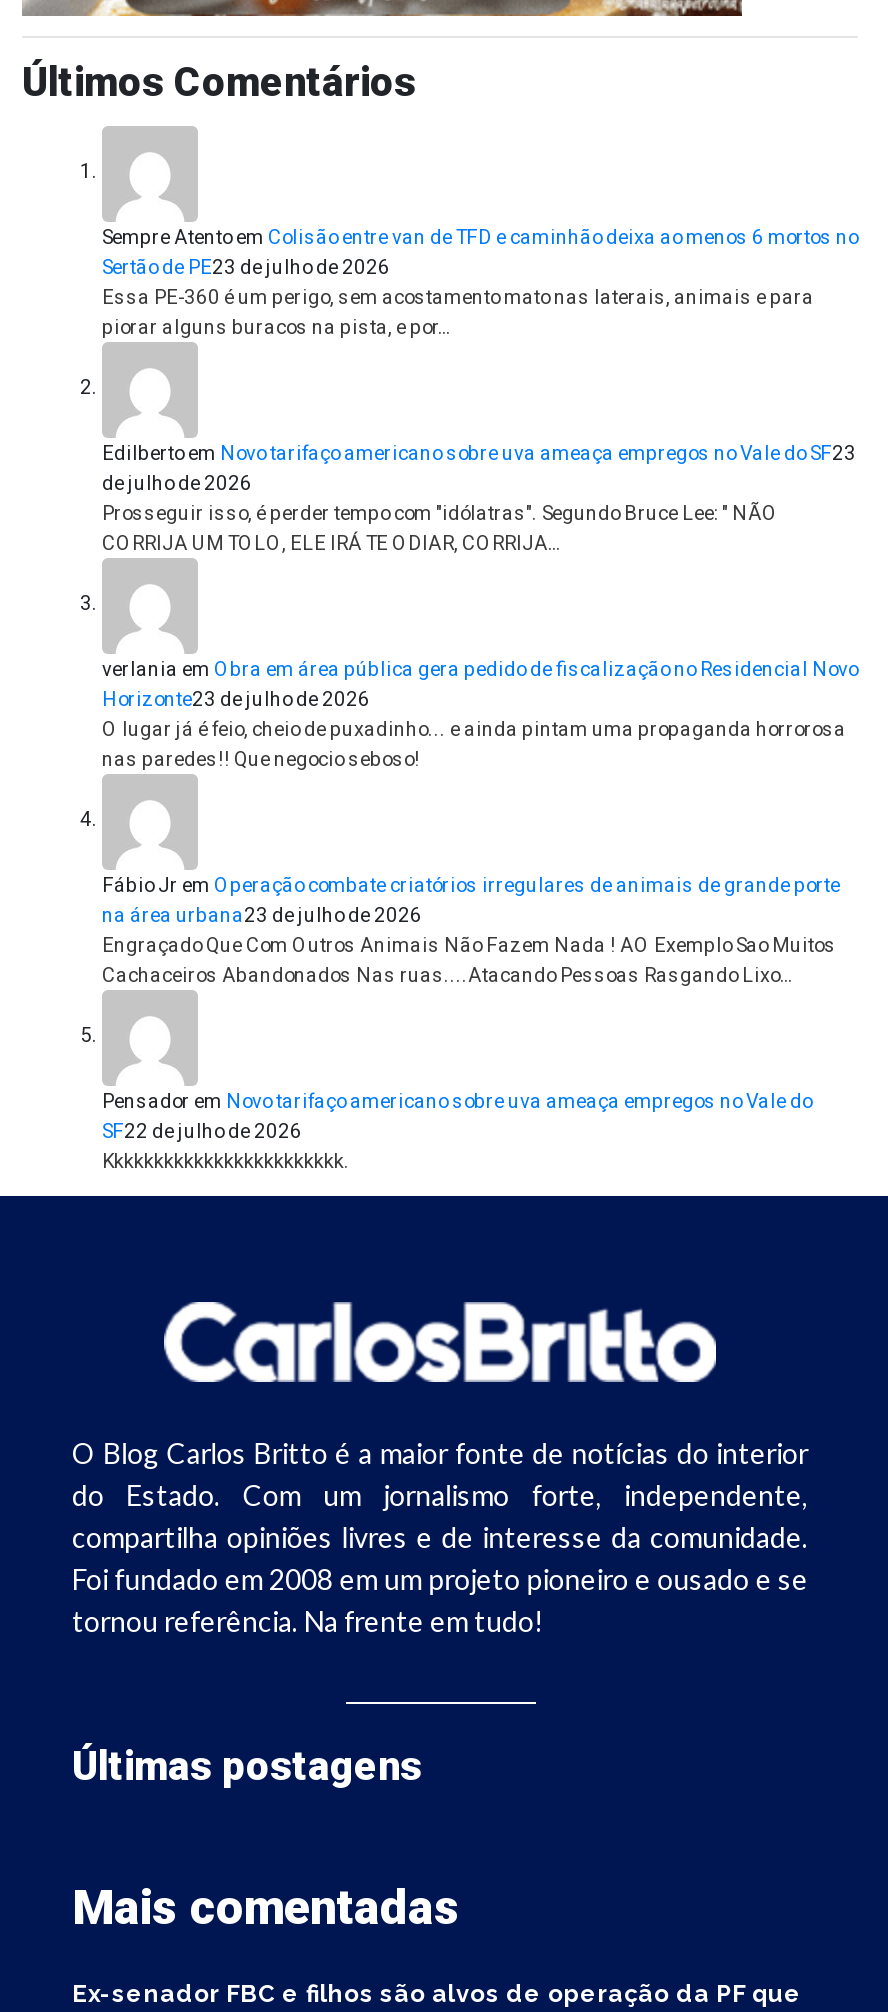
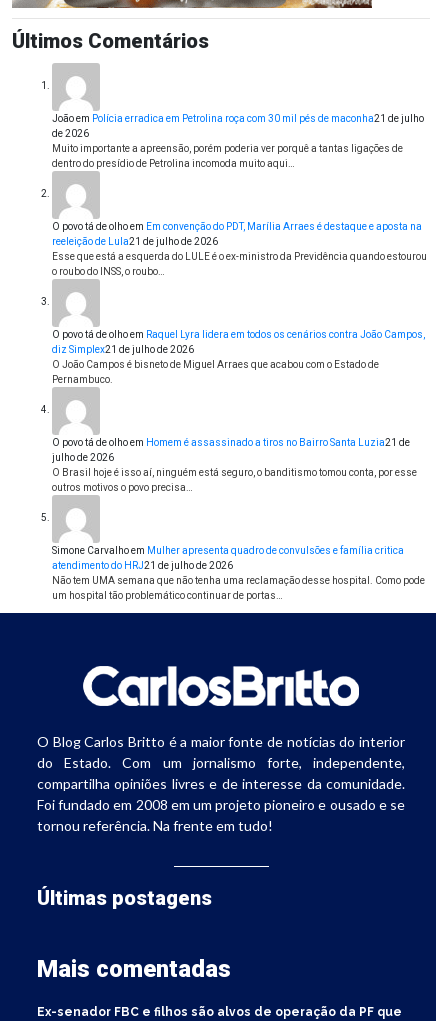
- Sempre Atento em Colisão entre van de TFD e caminhão deixa ao menos 6 mortos no
- Sertão de PE23 de julho de 2026
- Essa PE-360 é um perigo, sem acostamento mato nas laterais, animais e para
- piorar alguns buracos na pista, e por…
+ João em Polícia erradica em Petrolina roça com 30 mil pés de maconha 21 de julho
+ de 2026
+ Muito importante a apreensão, porém poderia ver porquê a tantas ligações de
+ dentro do presídio de Petrolina incomoda muito aqui…

- Edilberto em Novo tarifaço americano sobre uva ameaça empregos no Vale do SF23
- de julho de 2026
- Prosseguir isso, é perder tempo com "idólatras". Segundo Bruce Lee: " NÃO
- CORRIJA UM TOLO, ELE IRÁ TE ODIAR, CORRIJA…
+ O povo tá de olho em Em convenção do PDT, Marília Arraes é destaque e aposta na
+ reeleição de Lula 21 de julho de 2026
+ Esse que está a esquerda do LULE é o ex-ministro da Previdência quando estourou
+ o roubo do INSS, o roubo…

- verlania em Obra em área pública gera pedido de fiscalização no Residencial Novo
- Horizonte23 de julho de 2026
- O lugar já é feio, cheio de puxadinho... e ainda pintam uma propaganda horrorosa
- nas paredes!! Que negocio seboso!
+ O povo tá de olho em Raquel Lyra lidera em todos os cenários contra João Campos,
+ diz Simplex21 de julho de 2026
+ O João Campos é bisneto de Miguel Arraes que acabou com o Estado de
+ Pernambuco.

- Fábio Jr em Operação combate criatórios irregulares de animais de grande porte
- na área urbana 23 de julho de 2026
- Engraçado Que Com Outros Animais Não Fazem Nada ! AO Exemplo Sao Muitos
- Cachaceiros Abandonados Nas ruas....Atacando Pessoas Rasgando Lixo…
+ O povo tá de olho em Homem é assassinado a tiros no Bairro Santa Luzia 21 de
+ julho de 2026
+ O Brasil hoje é isso aí, ninguém está seguro, o banditismo tomou conta, por esse
+ outros motivos o povo precisa…

- Pensador em Novo tarifaço americano sobre uva ameaça empregos no Vale do
- SF22 de julho de 2026
- Kkkkkkkkkkkkkkkkkkkkkkkk.
+ Simone Carvalho em Mulher apresenta quadro de convulsões e família critica
+ atendimento do HRJ 21 de julho de 2026
+ Não tem UMA semana que não tenha uma reclamação desse hospital. Como pode
+ um hospital tão problemático continuar de portas…
